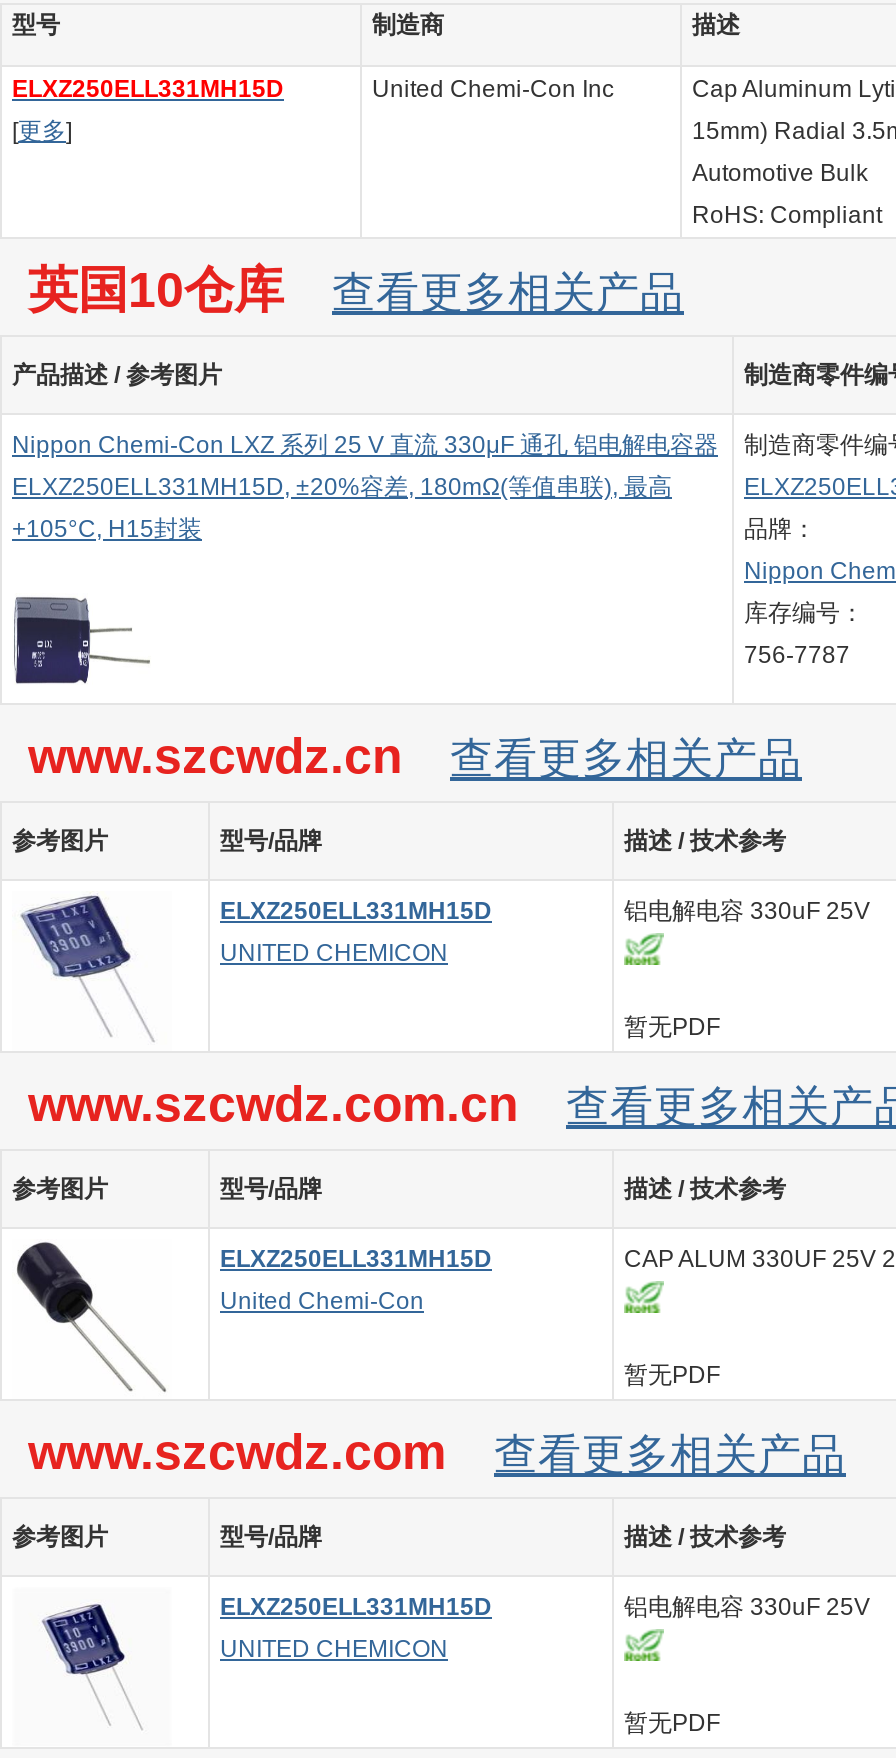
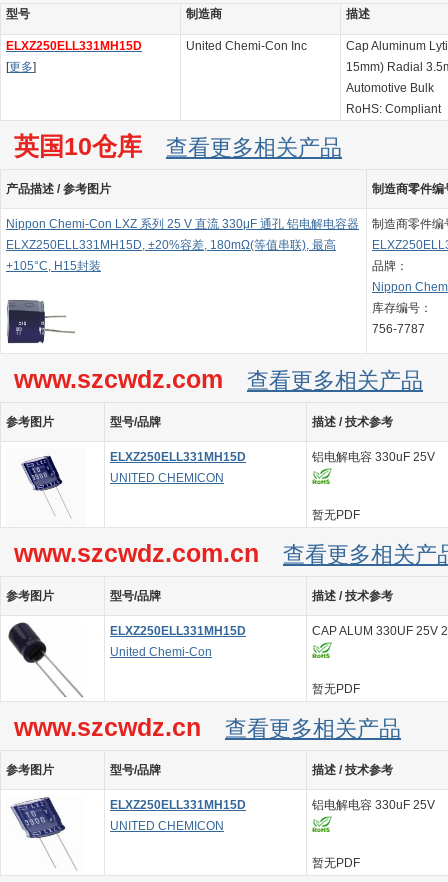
moved down: www.szcwdz.cn

moved down: [image]

moved up: www.szcwdz.com

moved up: [image]
